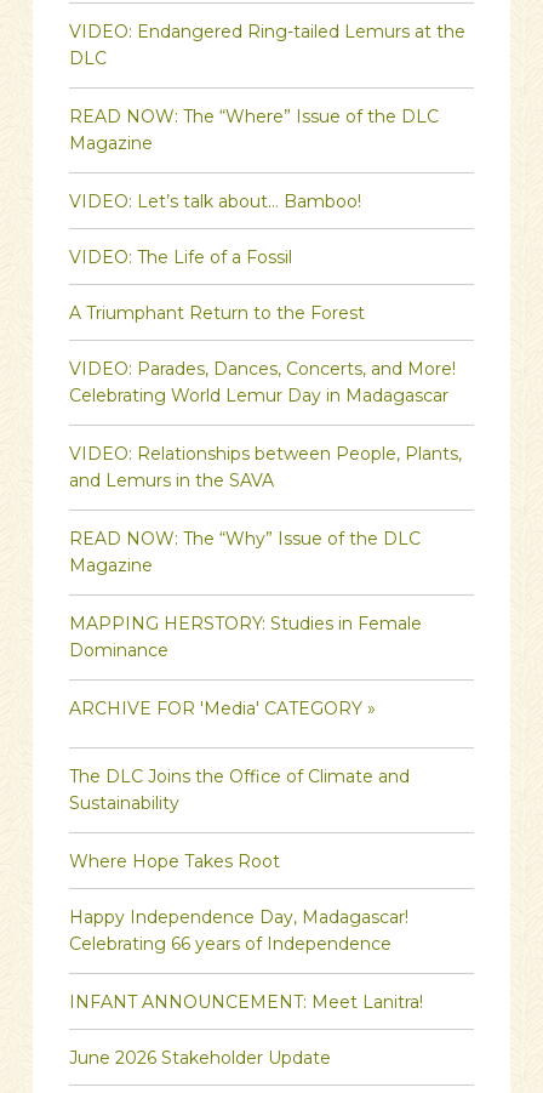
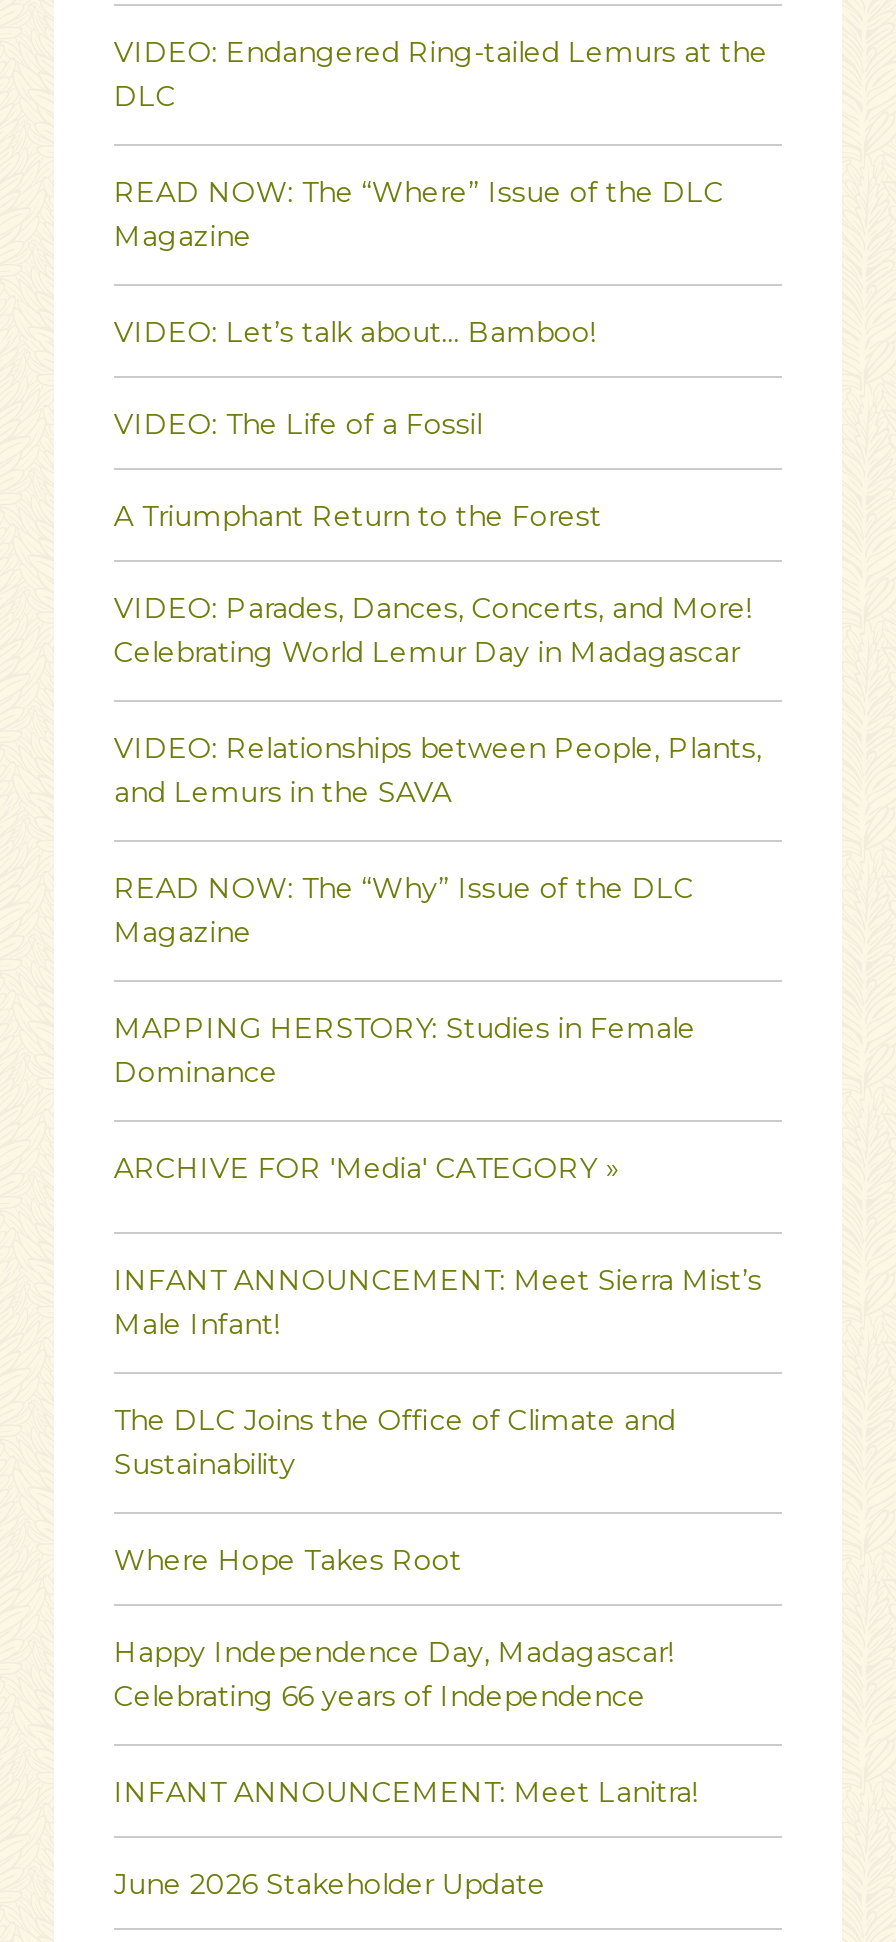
+ INFANT ANNOUNCEMENT: Meet Sierra Mist’s
+ Male Infant!
